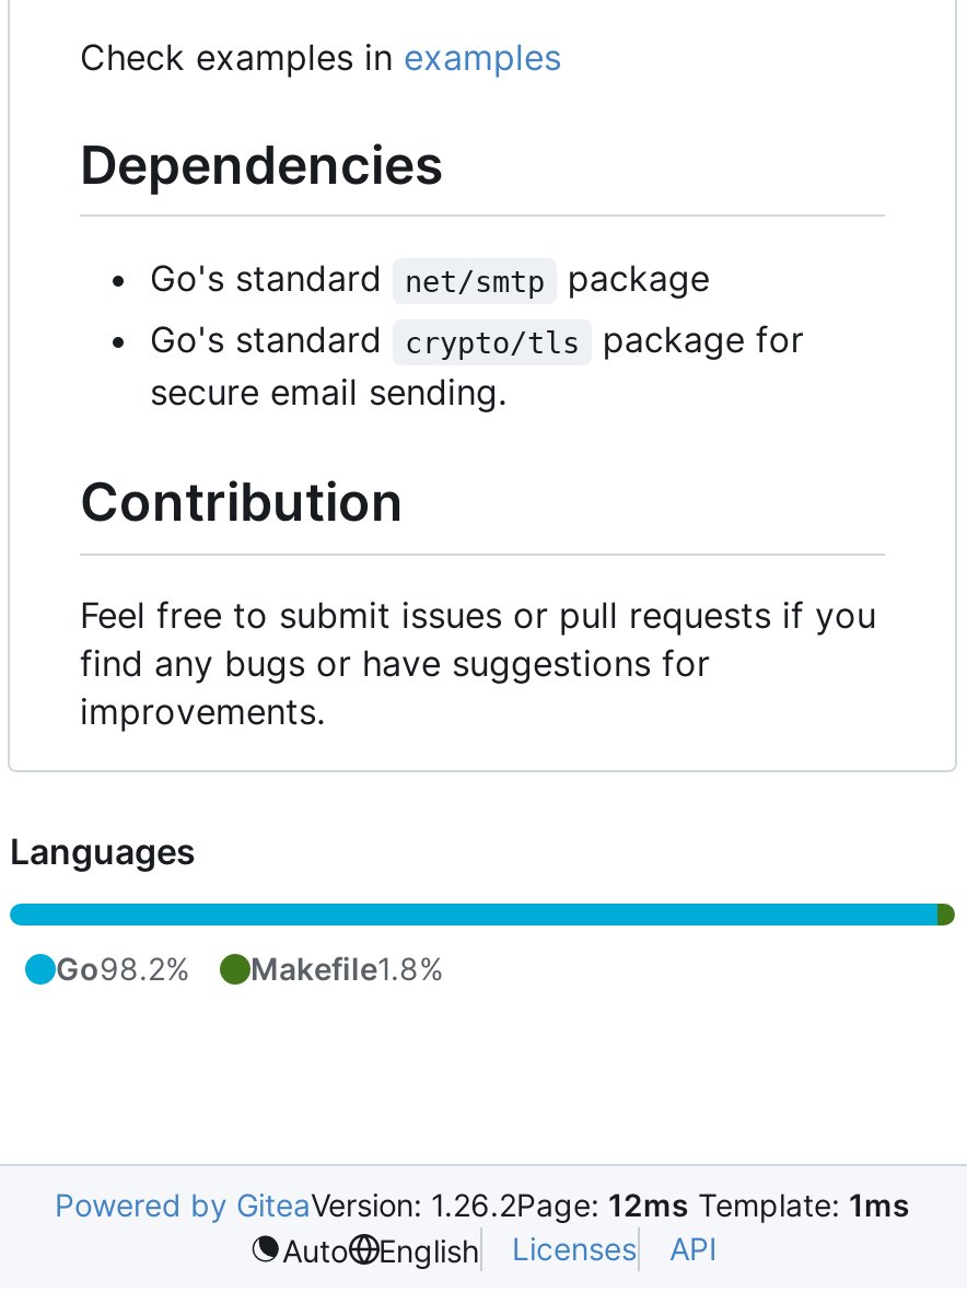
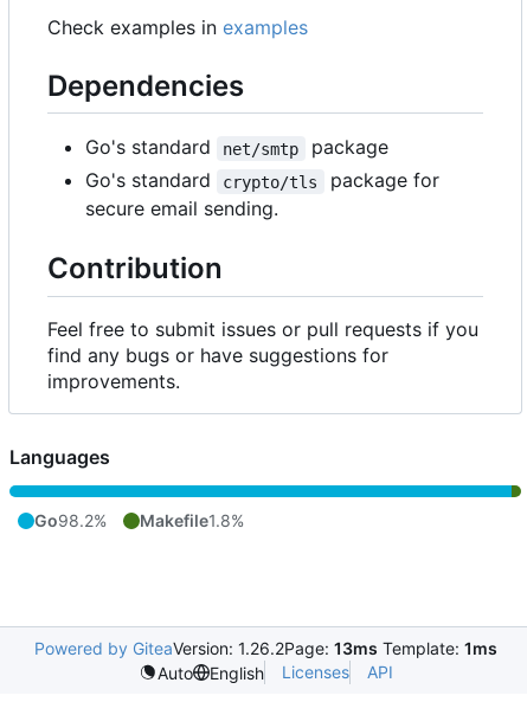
- Powered by GiteaVersion: 1.26.2Page: 12ms Template: 1ms
+ Powered by GiteaVersion: 1.26.2Page: 13ms Template: 1ms
